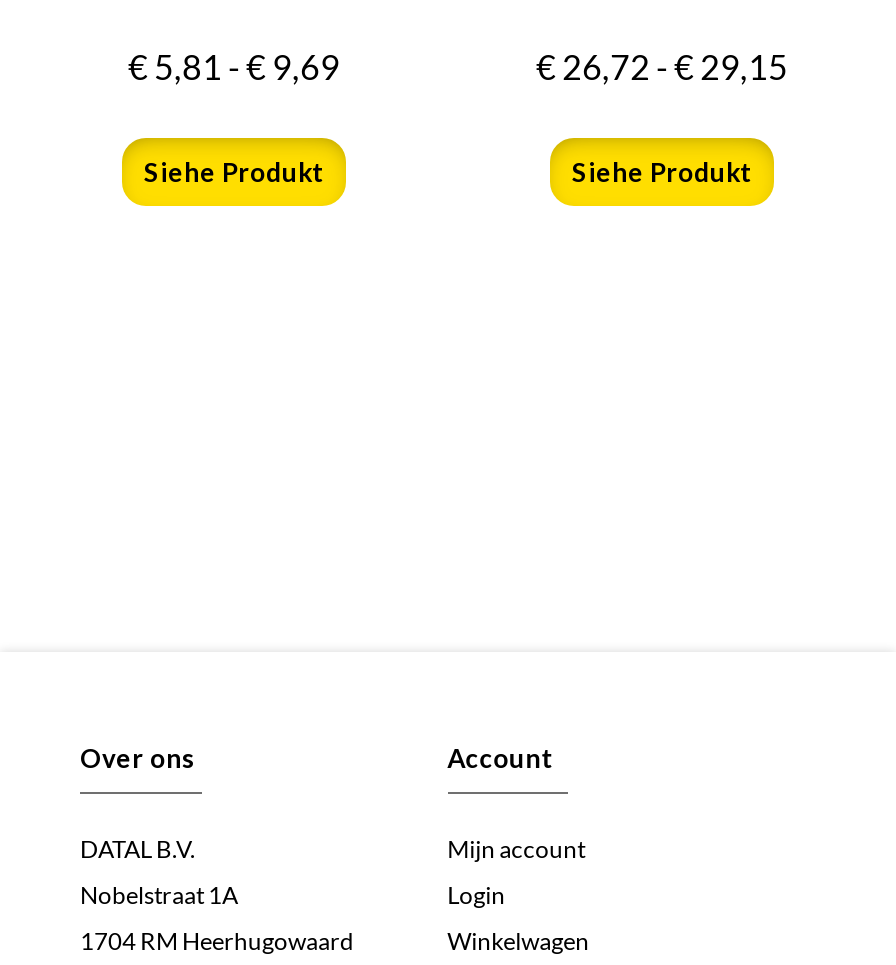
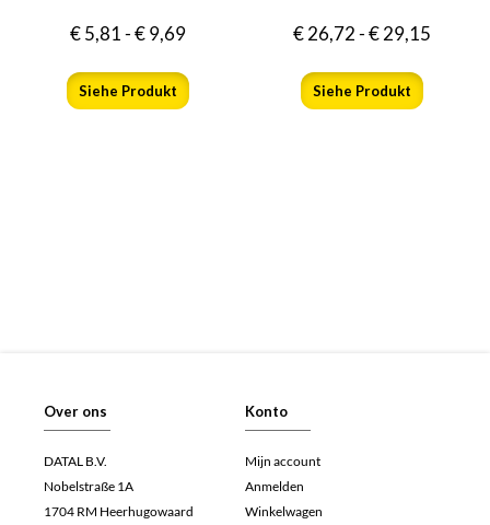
- Account
+ Konto

- Nobelstraat 1A
+ Nobelstraße 1A

- Login
+ Anmelden
